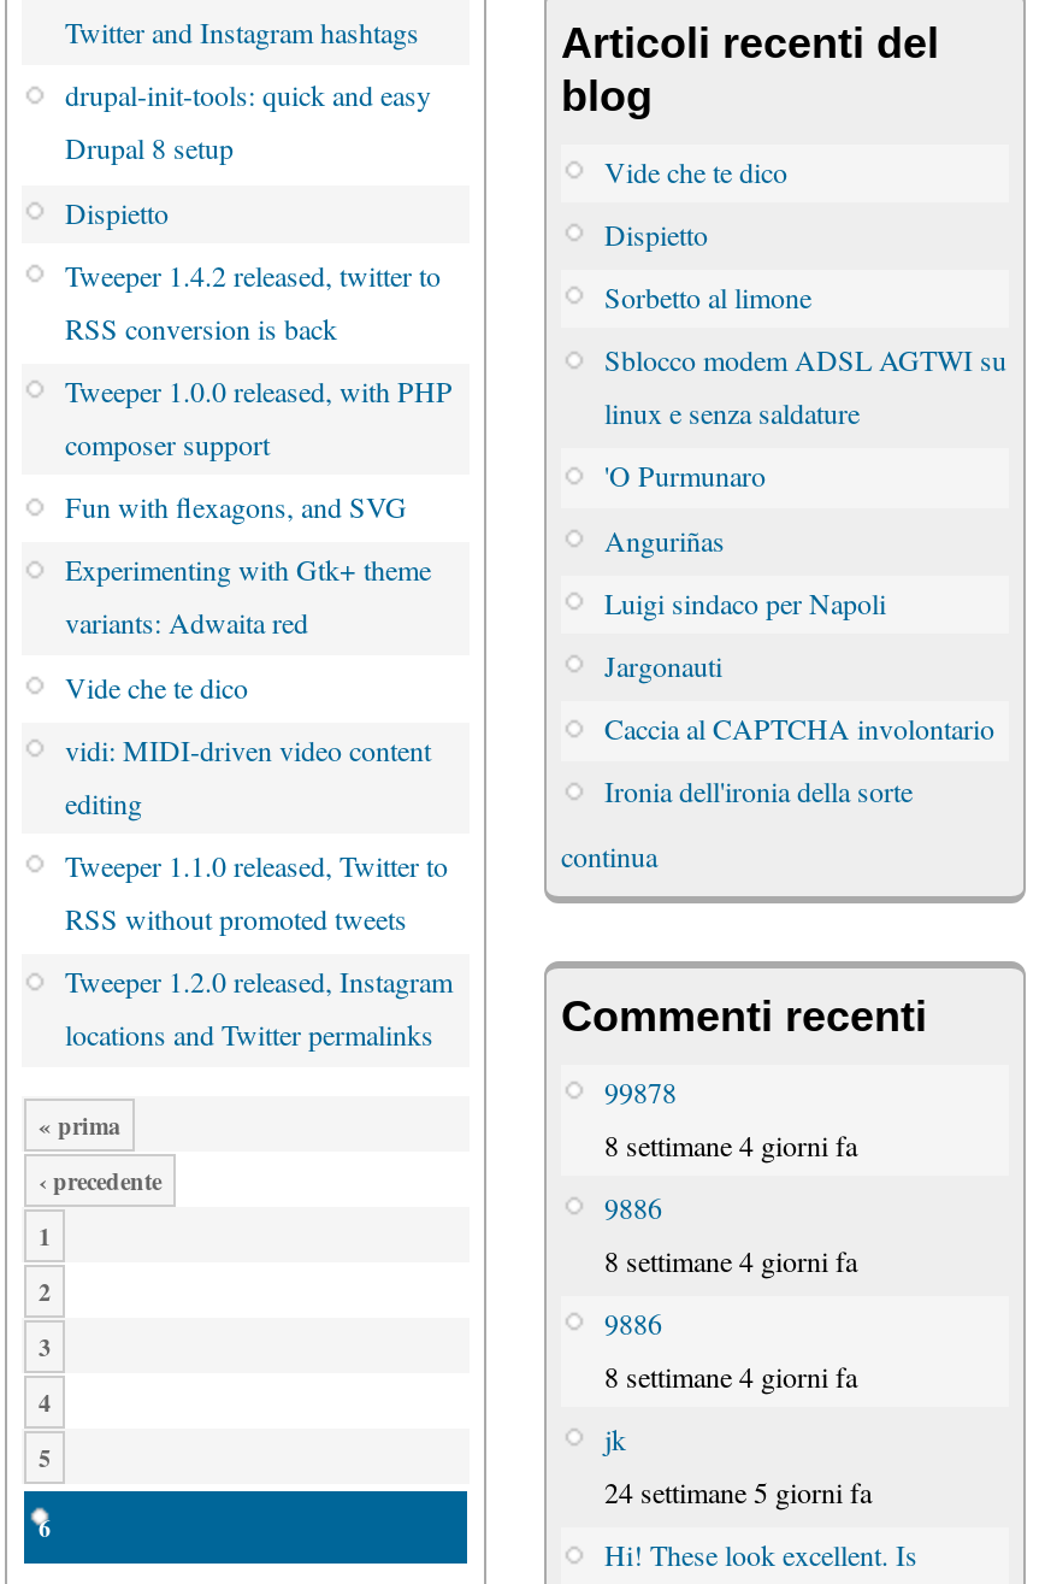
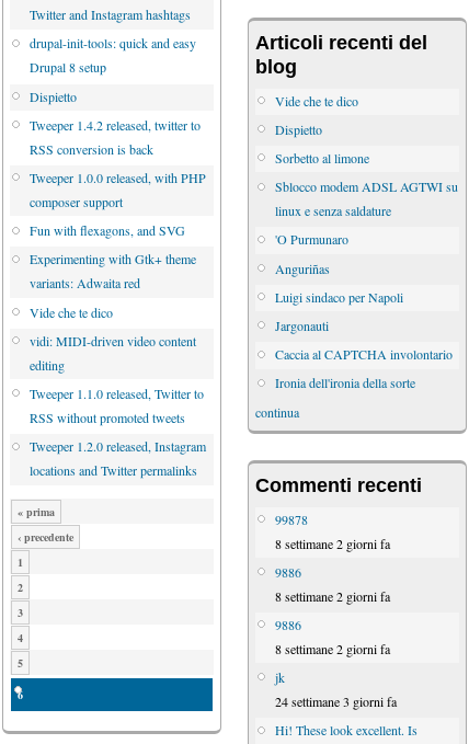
- 8 settimane 4 giorni fa
+ 8 settimane 2 giorni fa

- 8 settimane 4 giorni fa
+ 8 settimane 2 giorni fa

- 8 settimane 4 giorni fa
+ 8 settimane 2 giorni fa

- 24 settimane 5 giorni fa
+ 24 settimane 3 giorni fa
